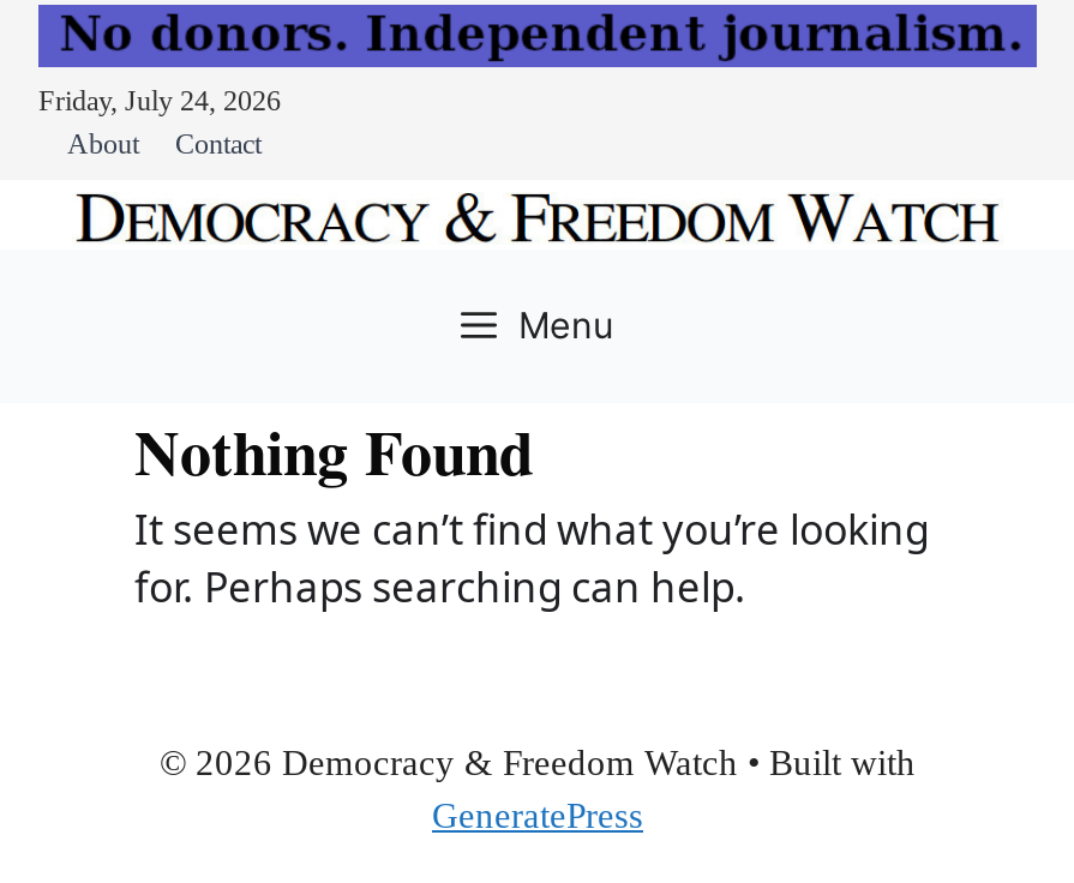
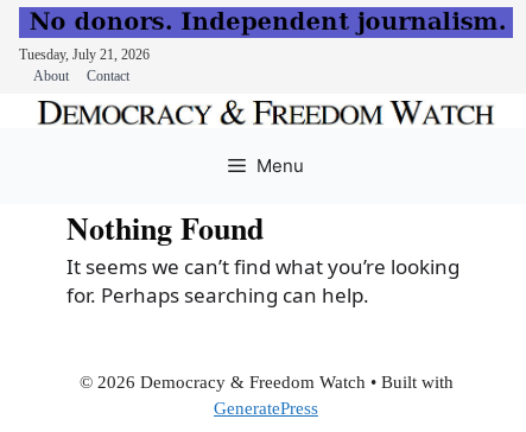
- Friday, July 24, 2026
+ Tuesday, July 21, 2026
